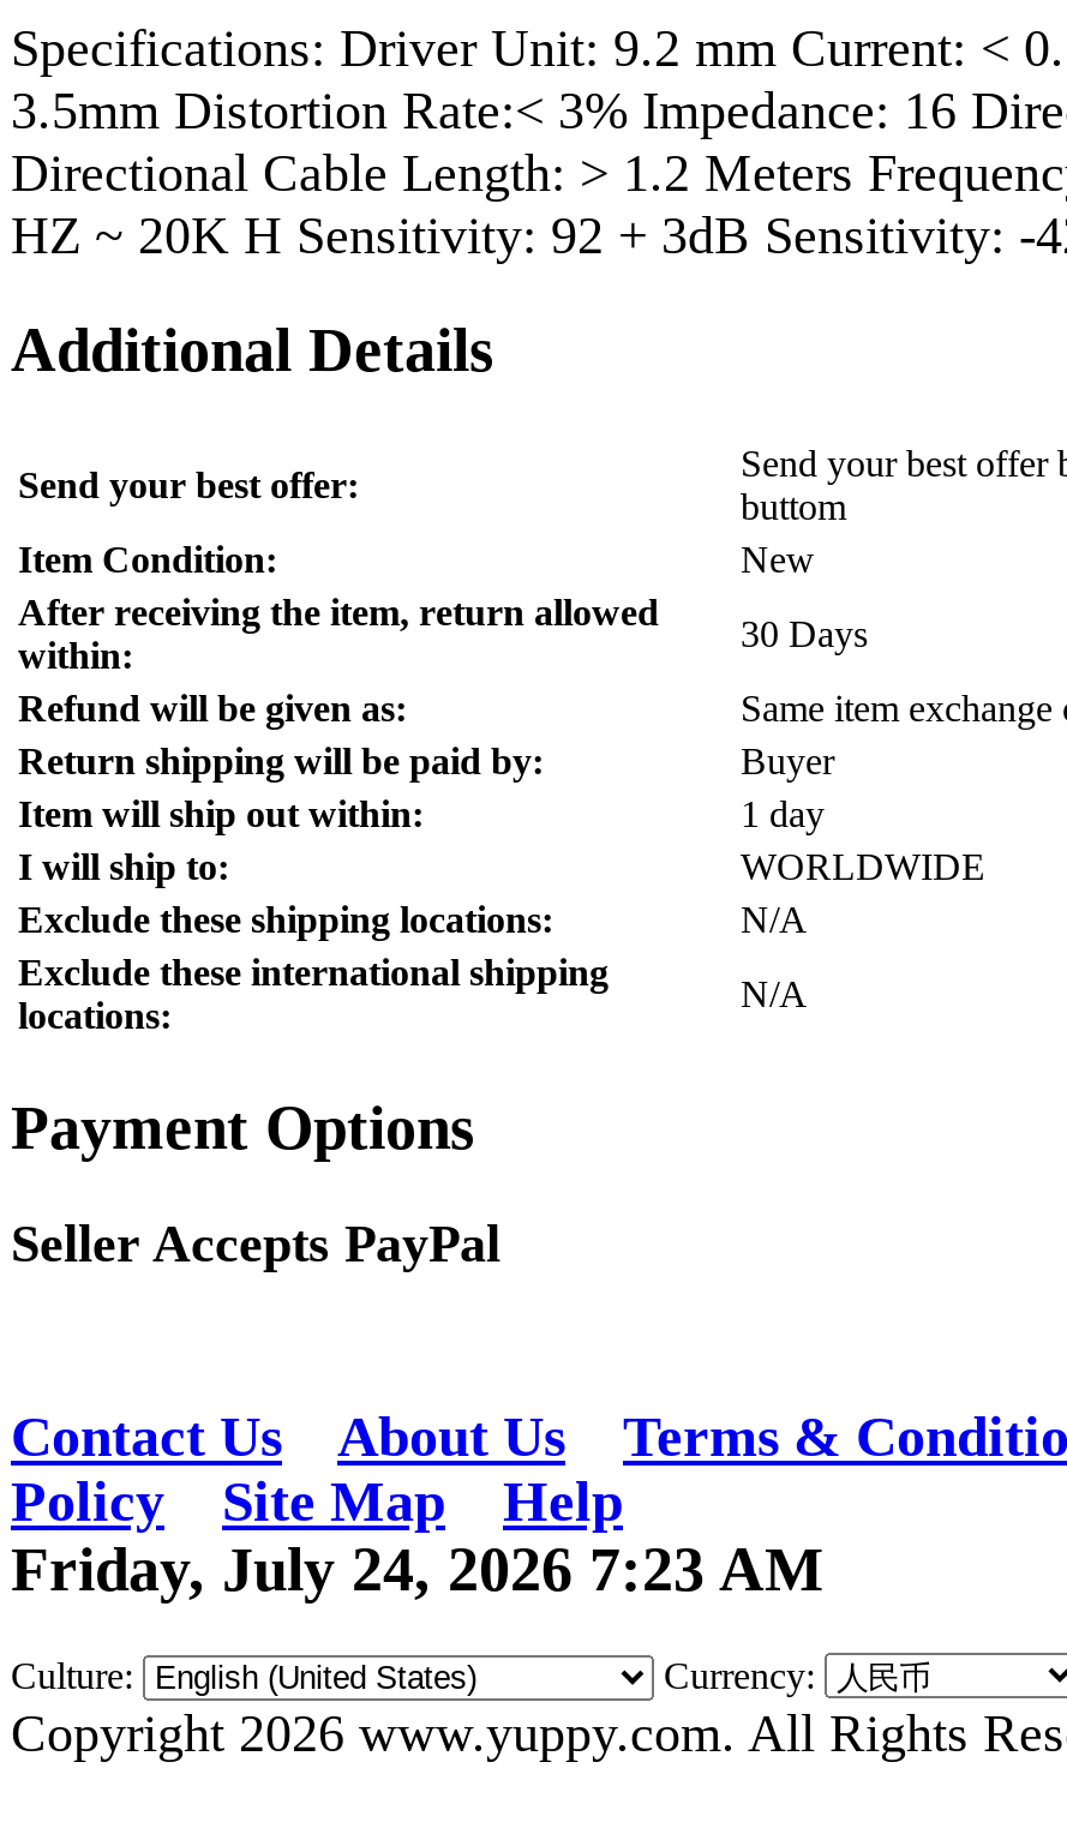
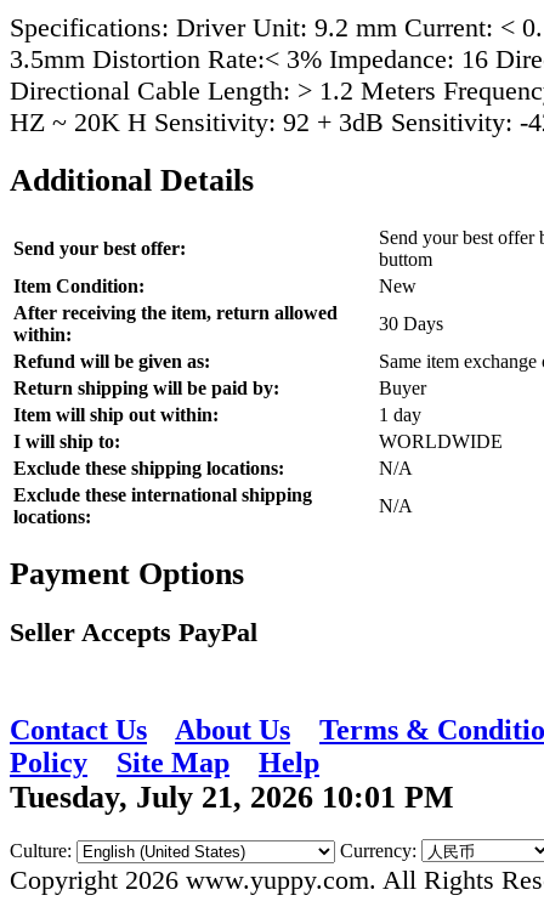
- Friday, July 24, 2026 7:23 AM
+ Tuesday, July 21, 2026 10:01 PM
